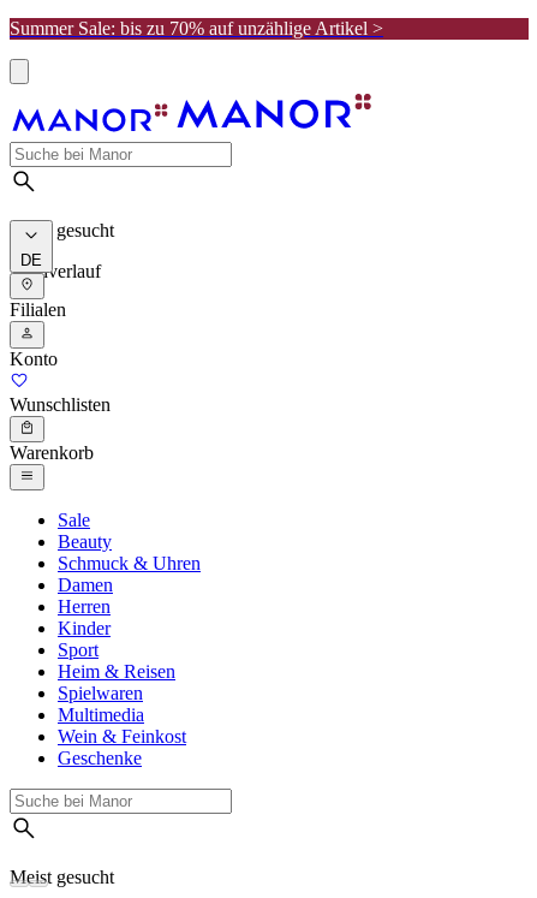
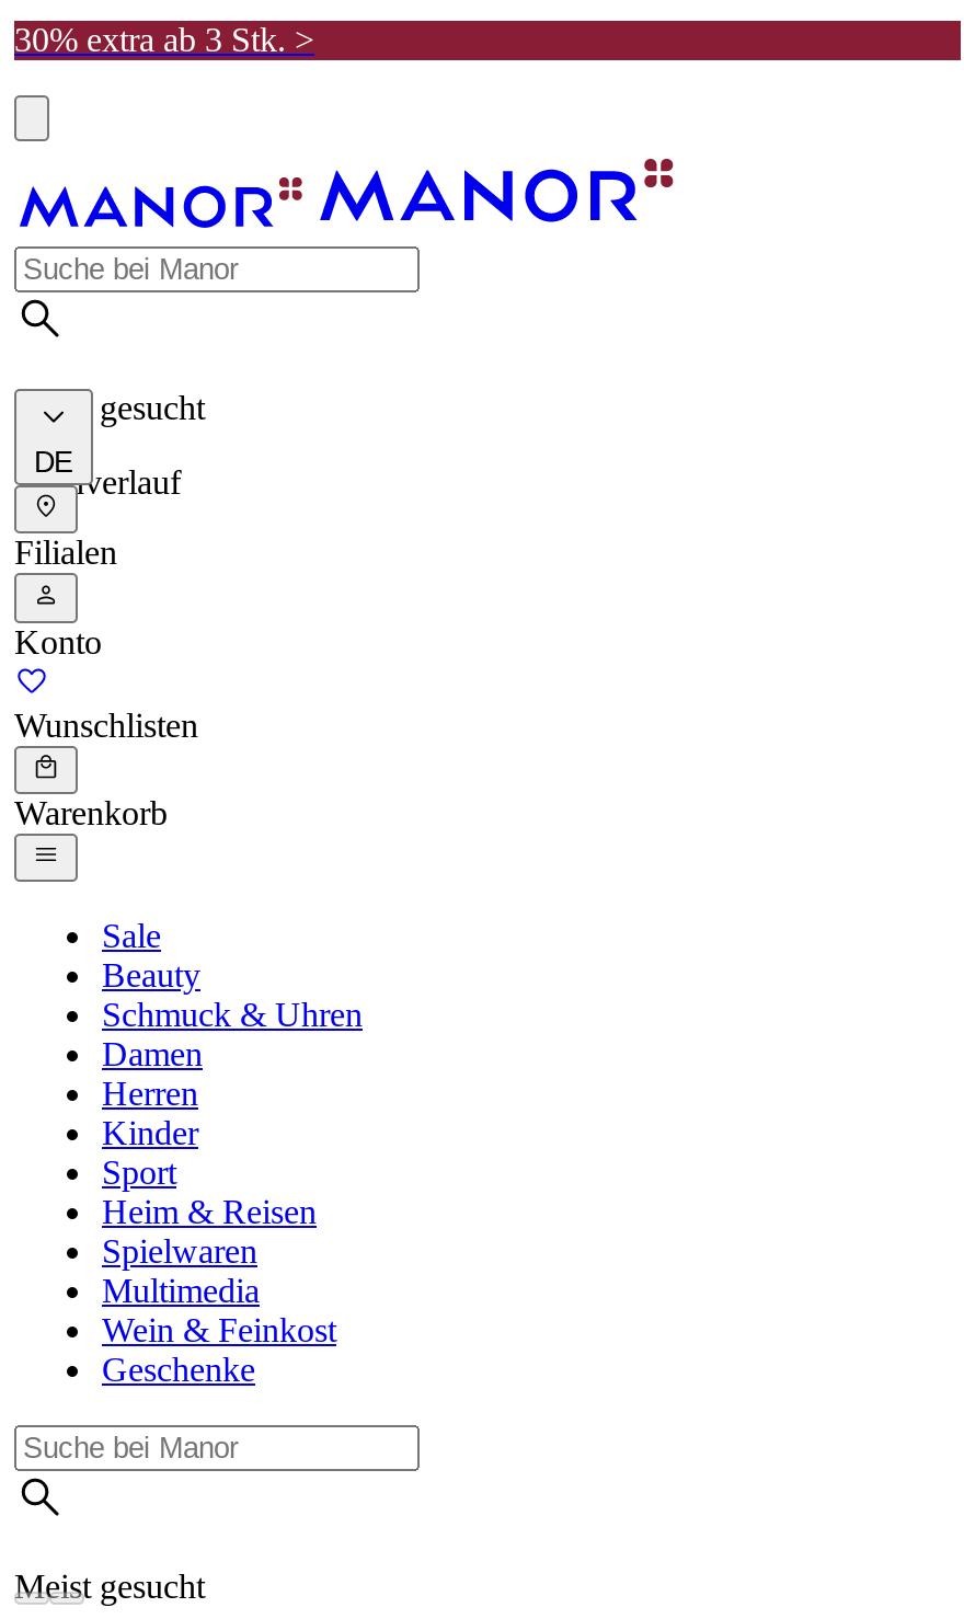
- Summer Sale: bis zu 70% auf unzählige Artikel >
+ 30% extra ab 3 Stk. >
